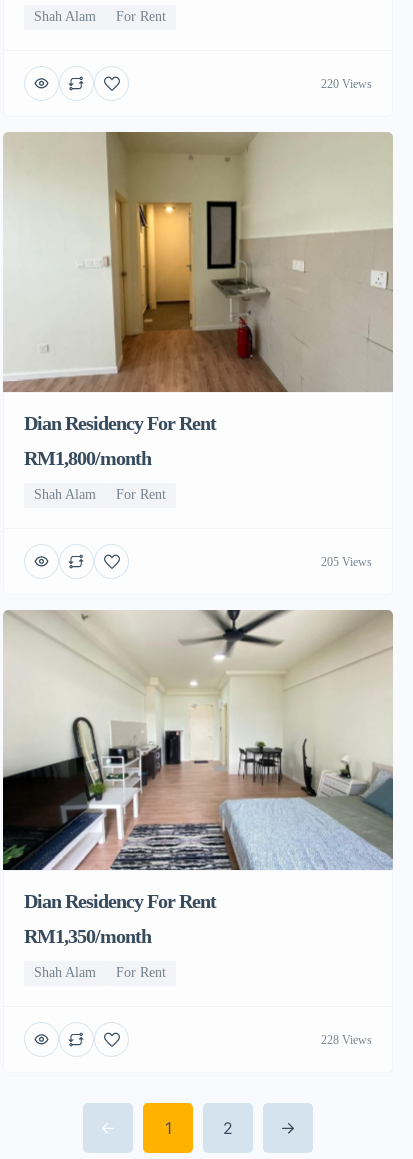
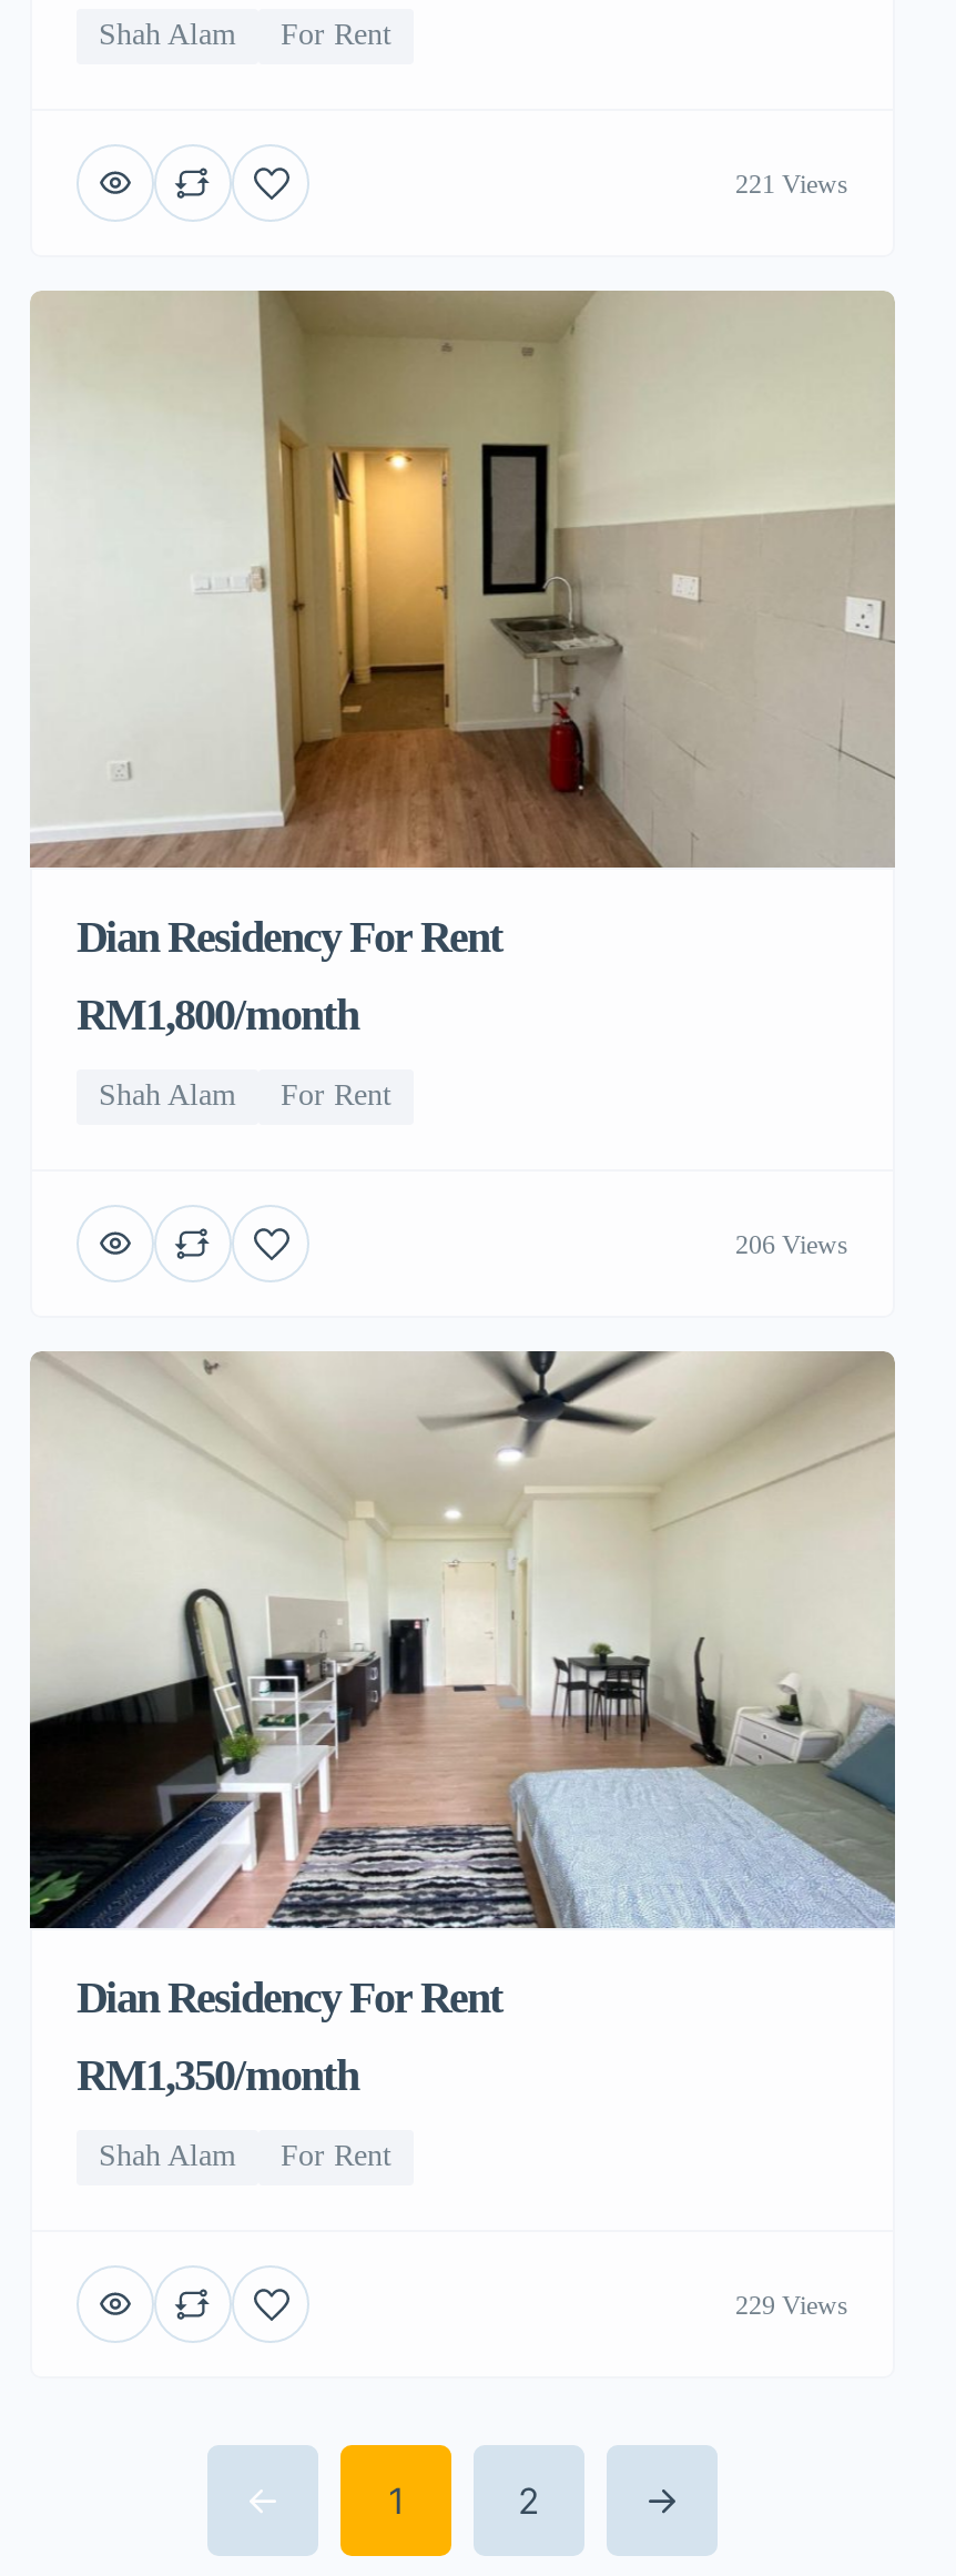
- 220 Views
+ 221 Views

- 205 Views
+ 206 Views

- 228 Views
+ 229 Views
